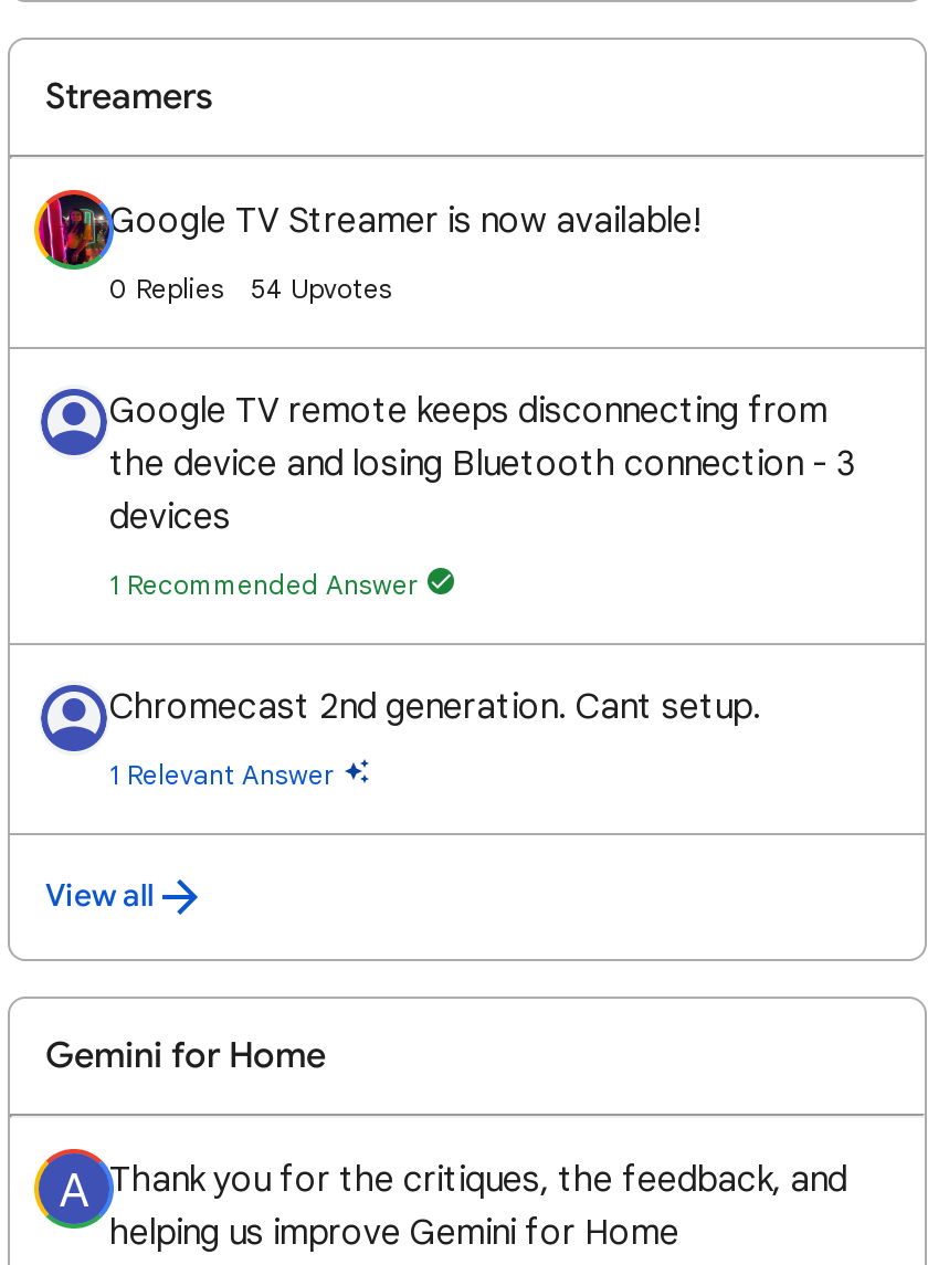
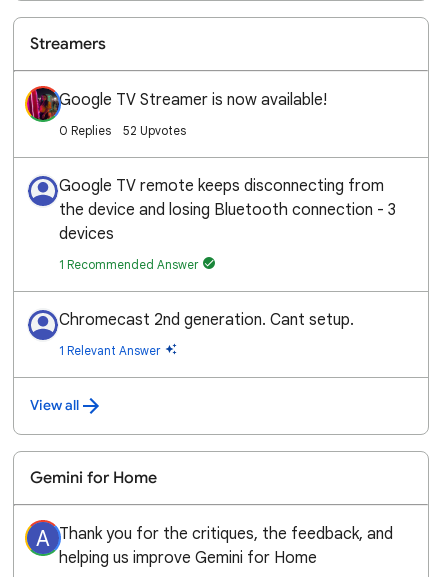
- 54 Upvotes
+ 52 Upvotes
